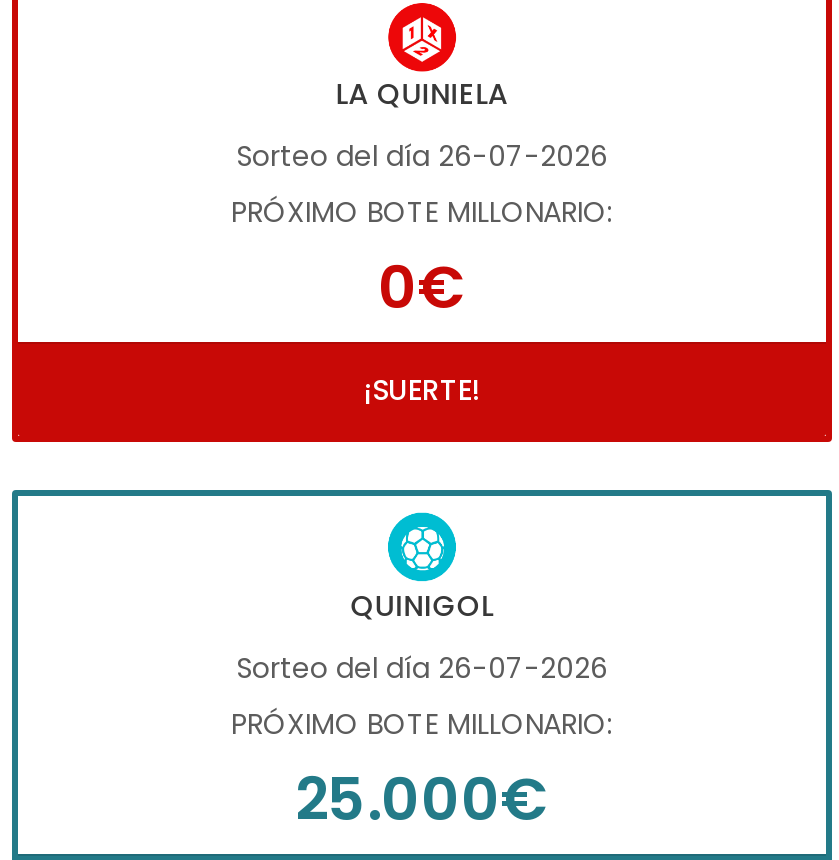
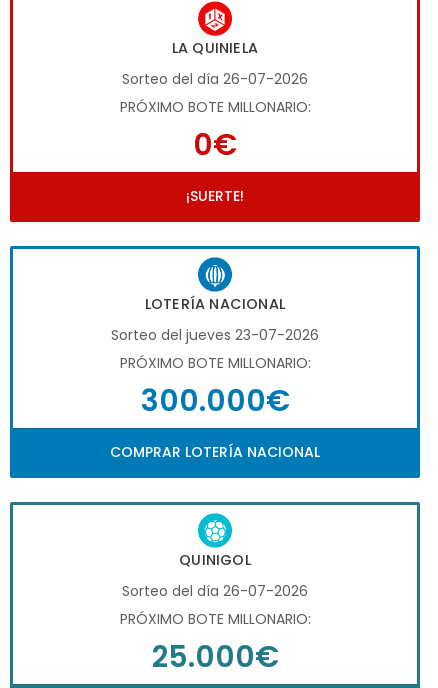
+ [image]
+ LOTERÍA NACIONAL
+ Sorteo del jueves 23-07-2026
+ PRÓXIMO BOTE MILLONARIO:
+ 300.000€
+ COMPRAR LOTERÍA NACIONAL
